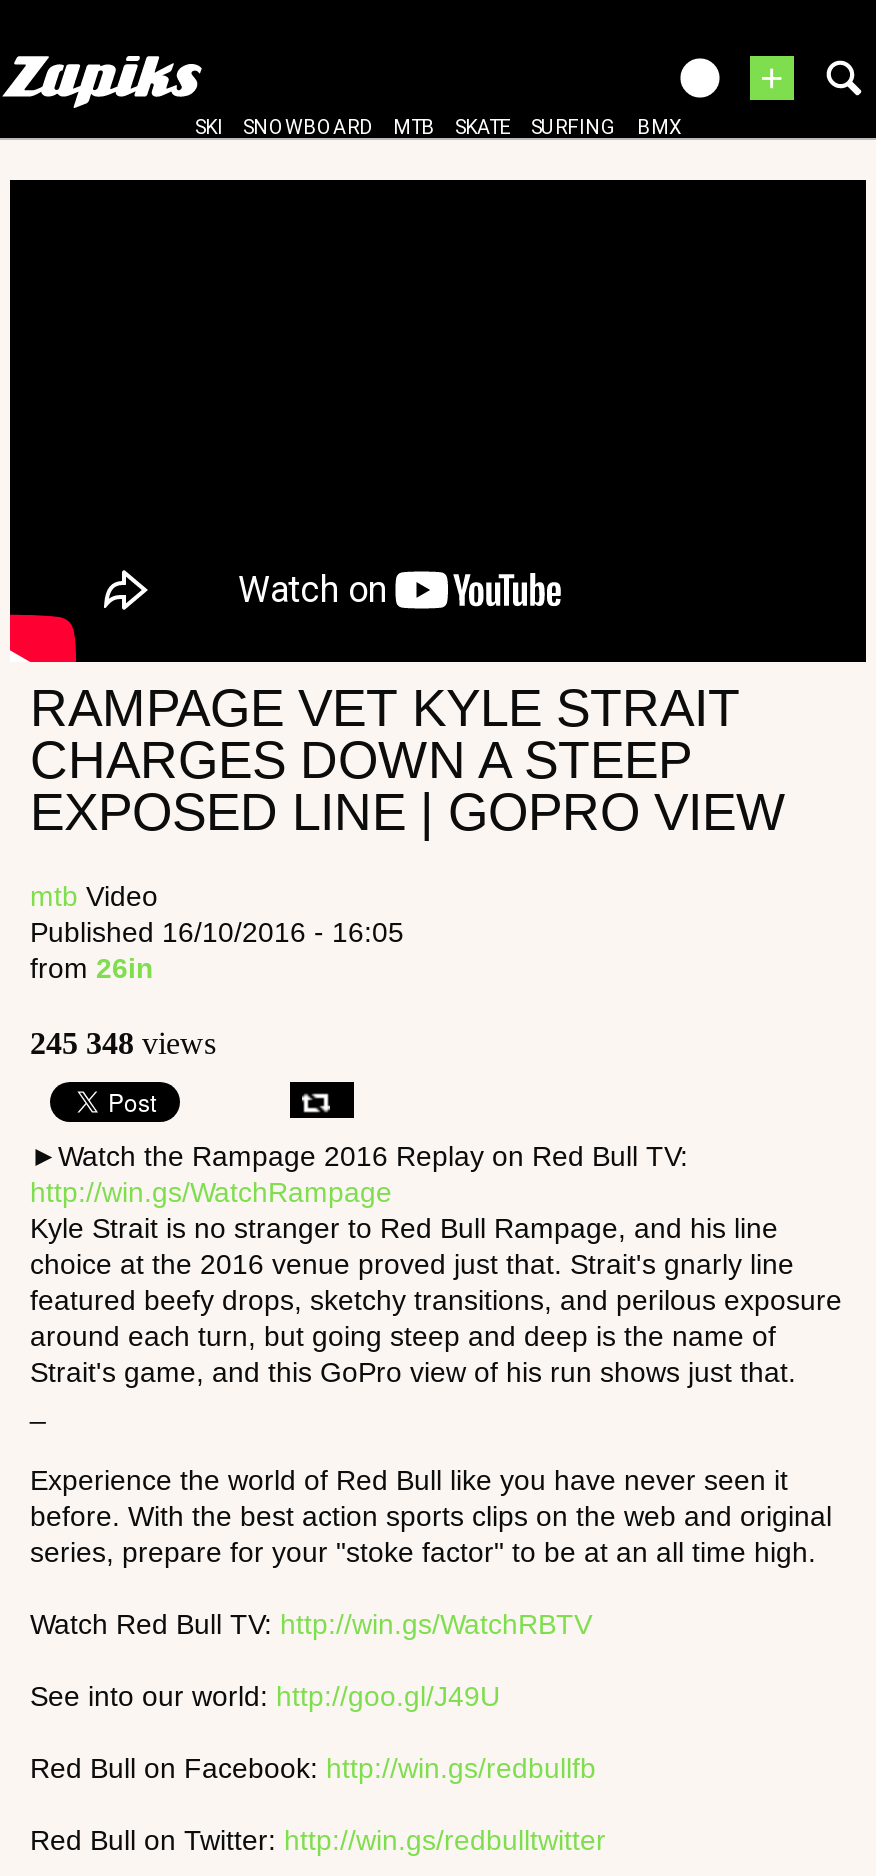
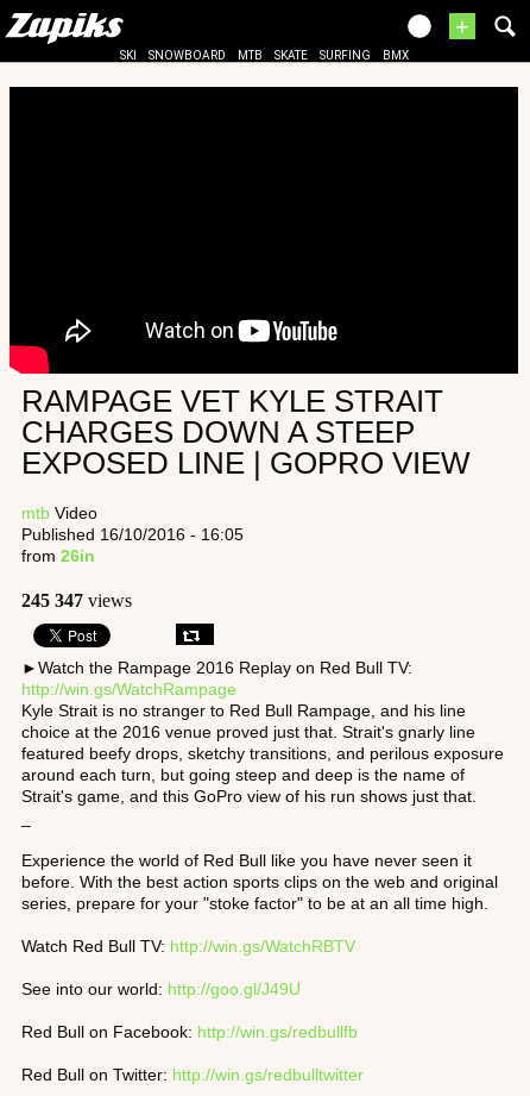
- 245 348 views
+ 245 347 views
